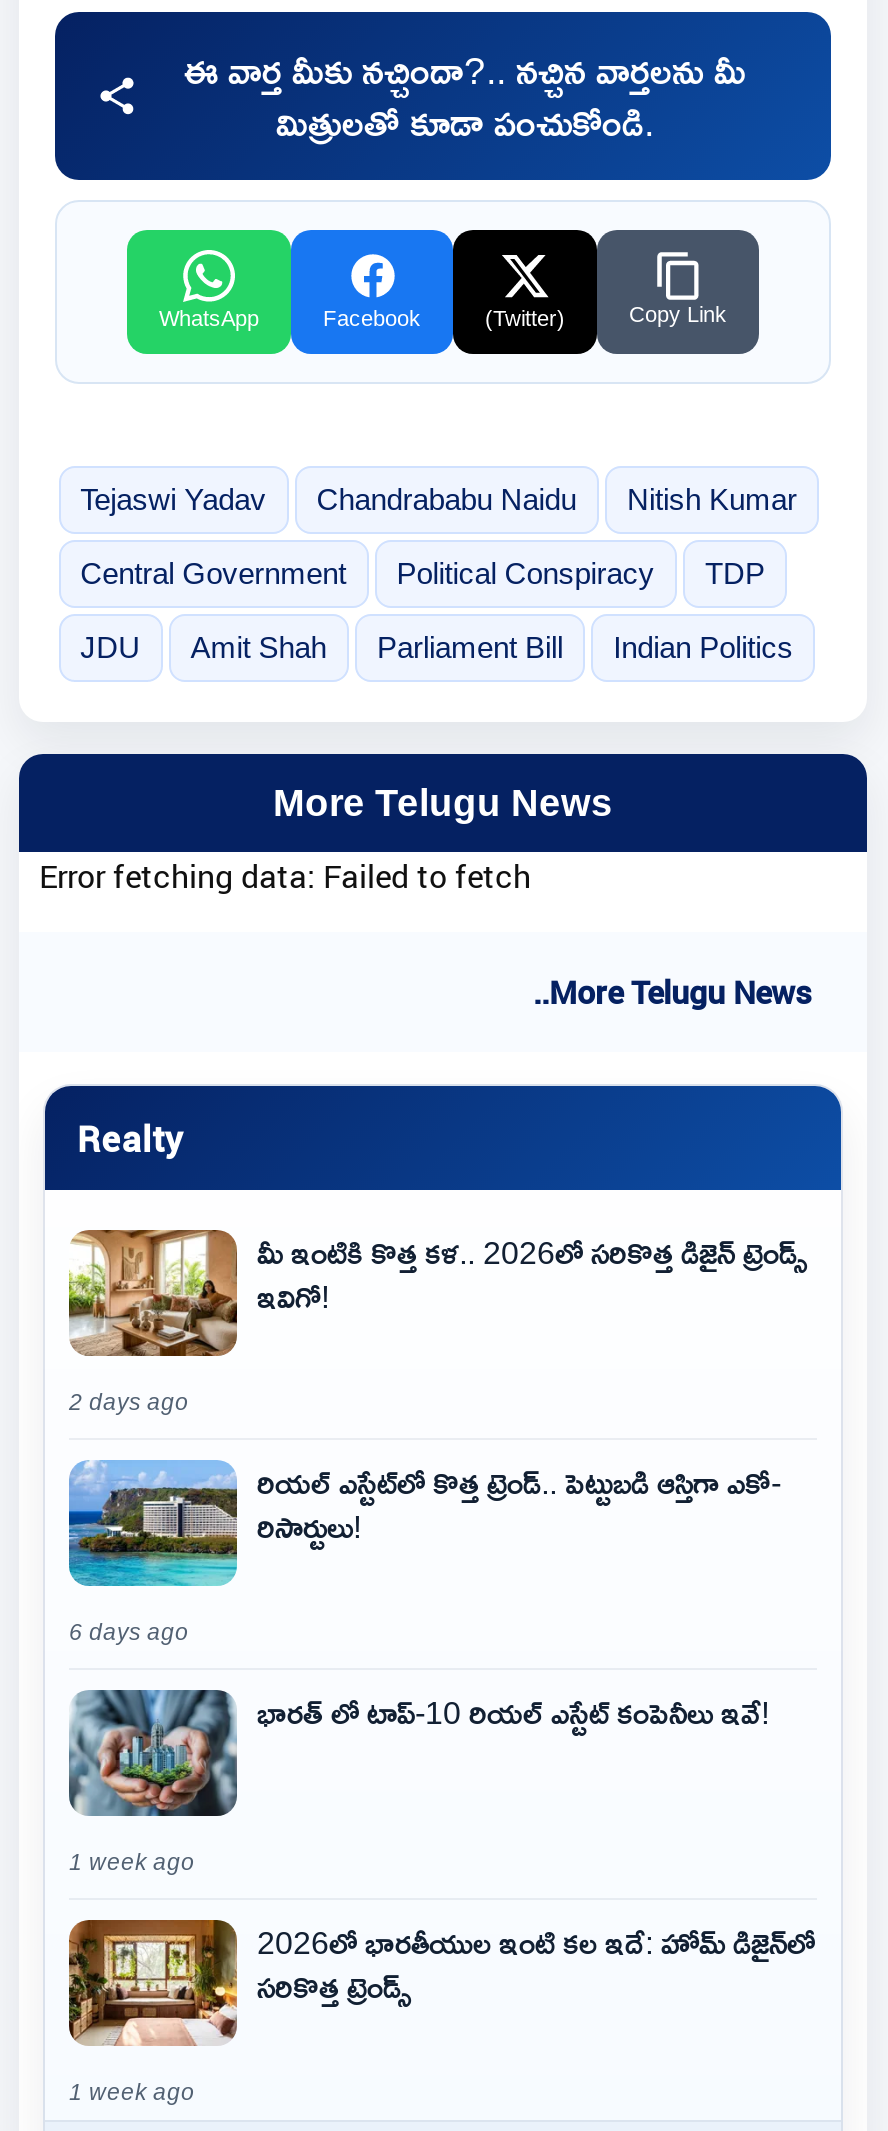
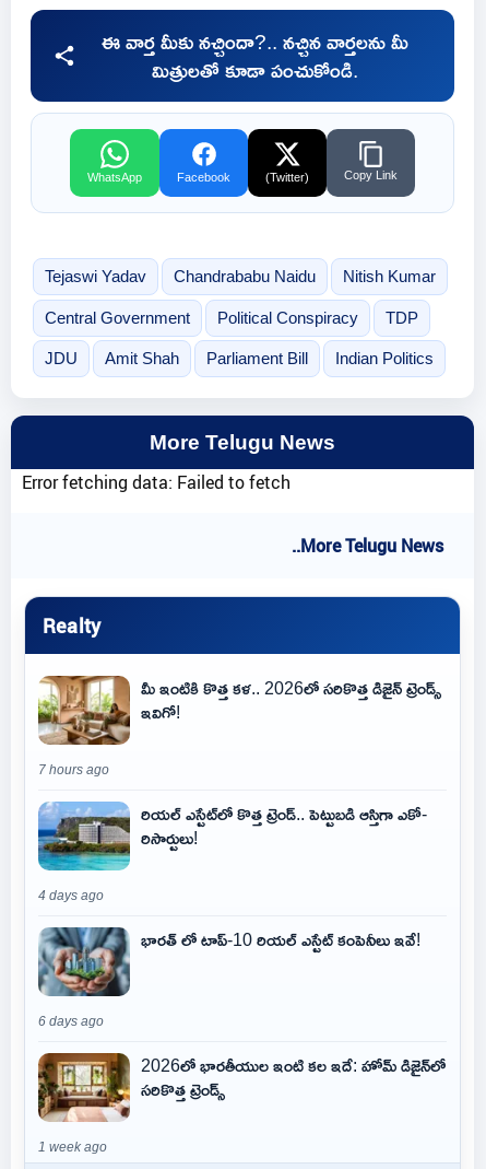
- 2 days ago
+ 7 hours ago

- 6 days ago
+ 4 days ago

- 1 week ago
+ 6 days ago
